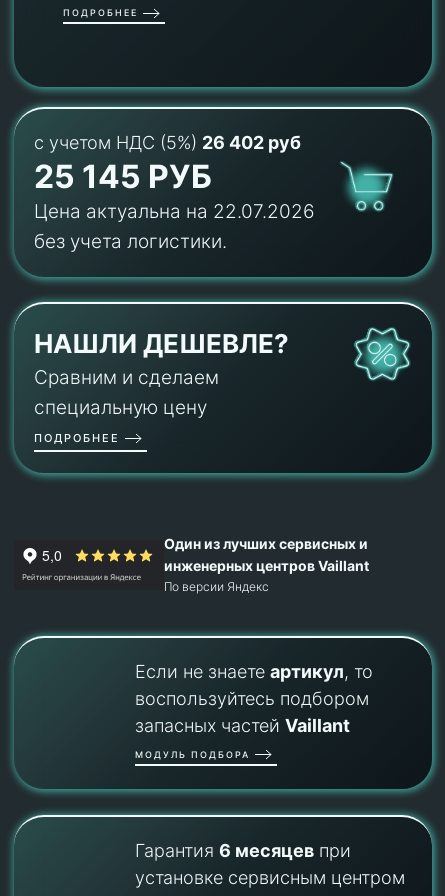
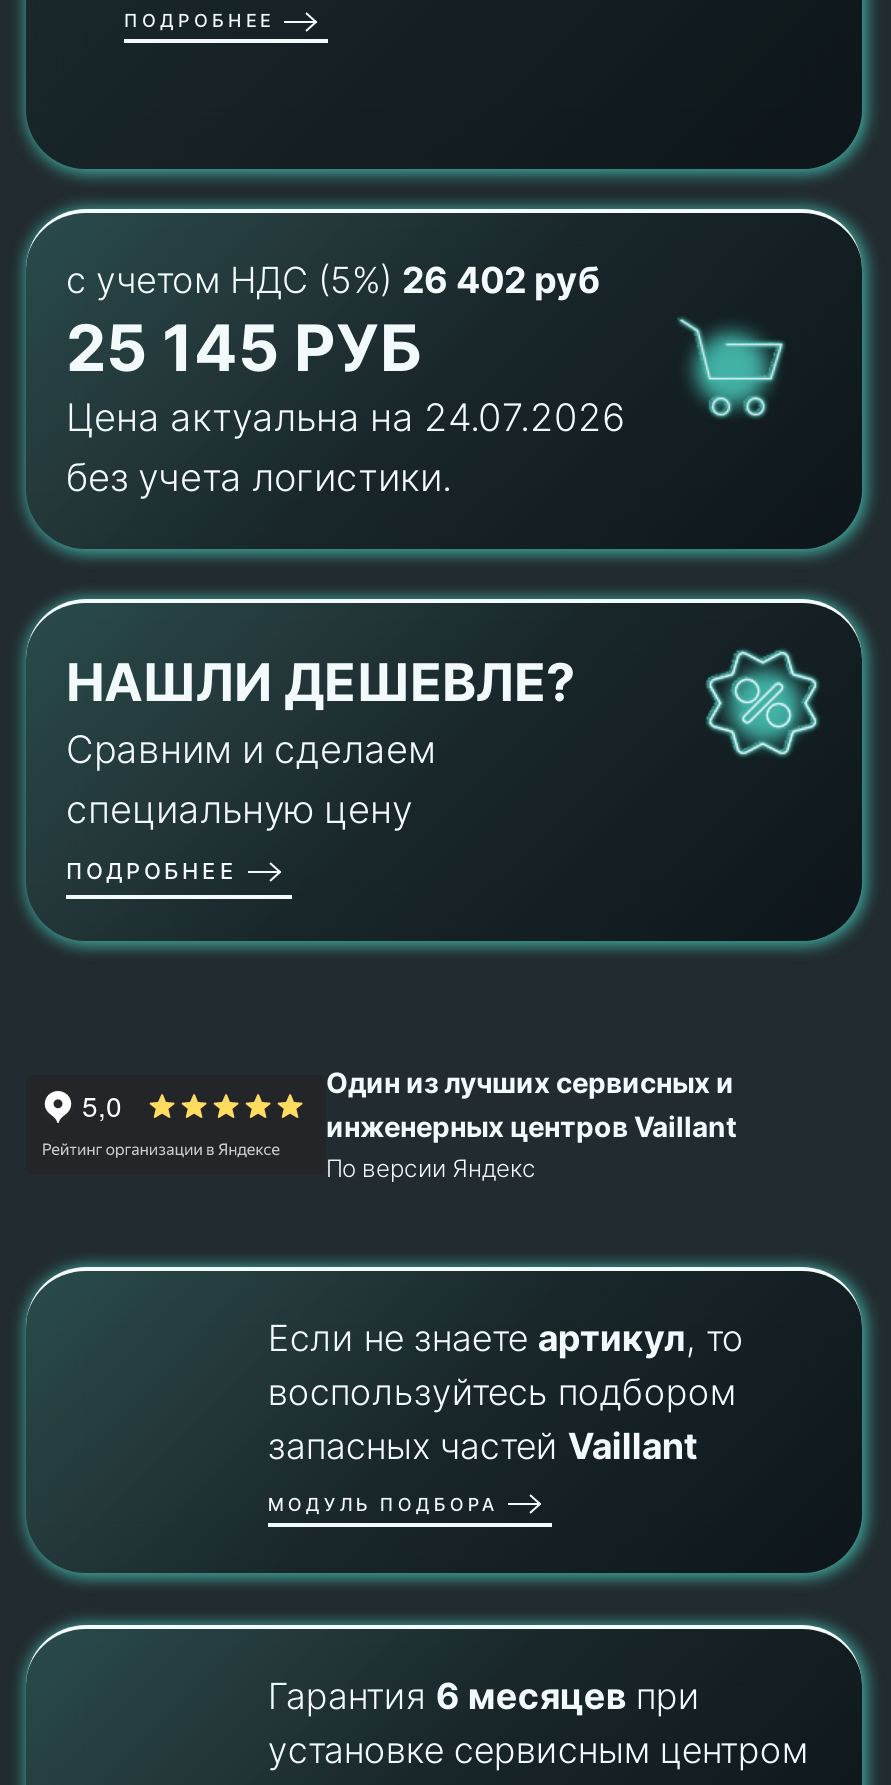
- Цена актуальна на 22.07.2026
+ Цена актуальна на 24.07.2026
